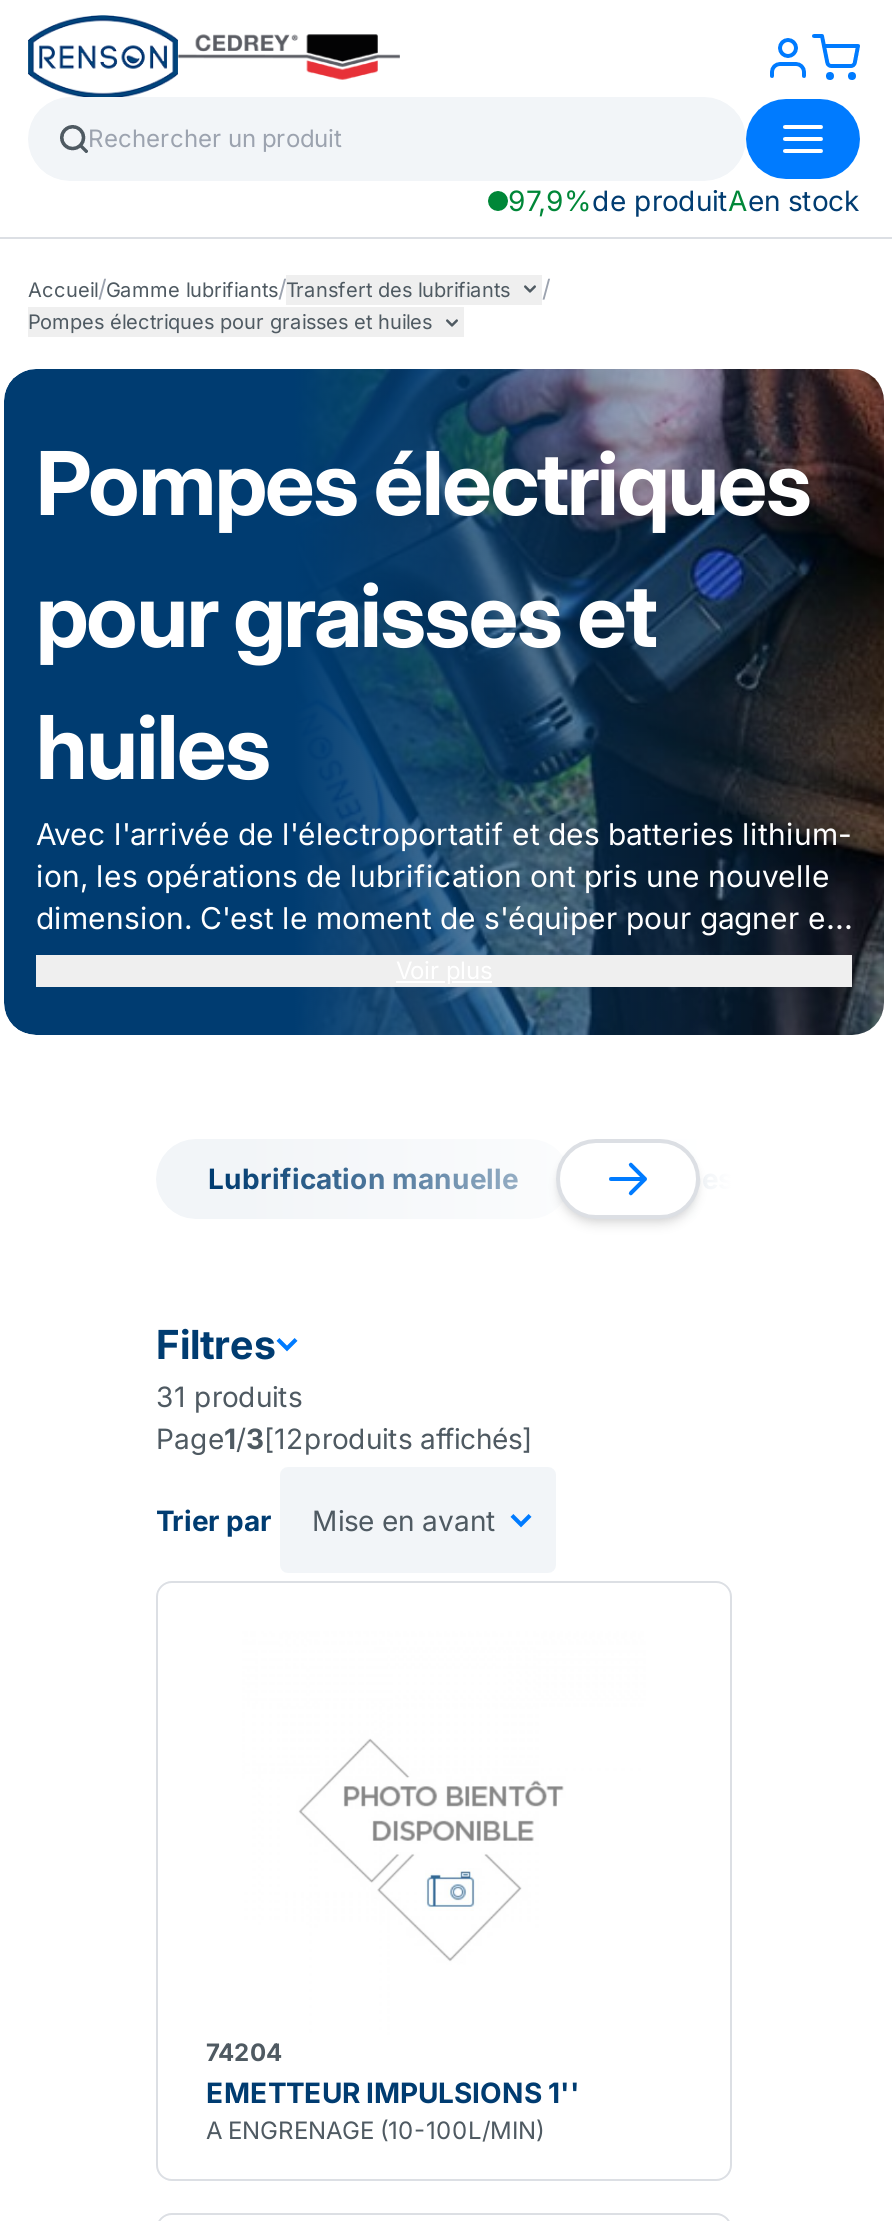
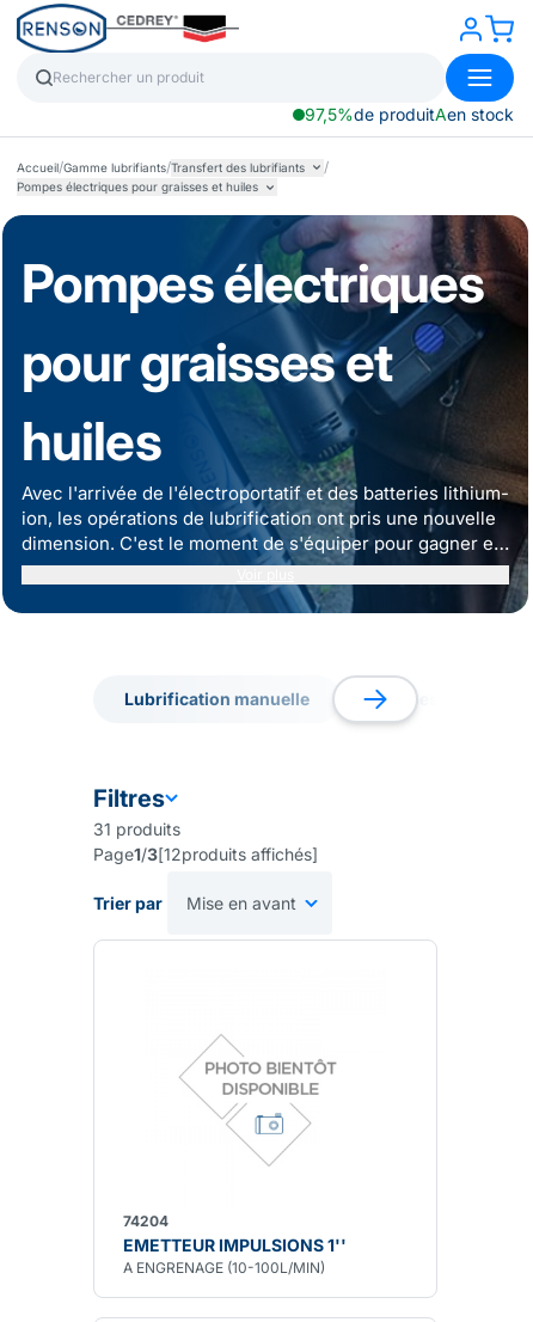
- 97,9%de produitAen stock
+ 97,5%de produitAen stock
